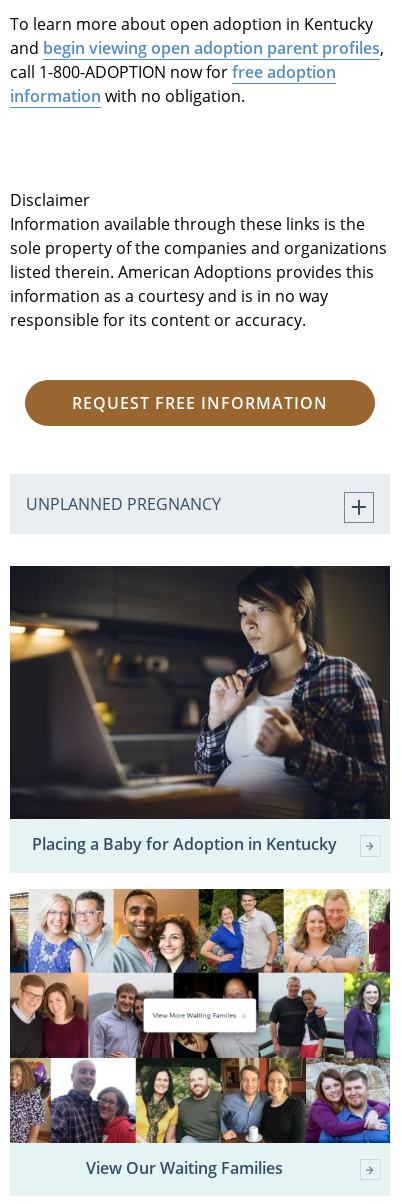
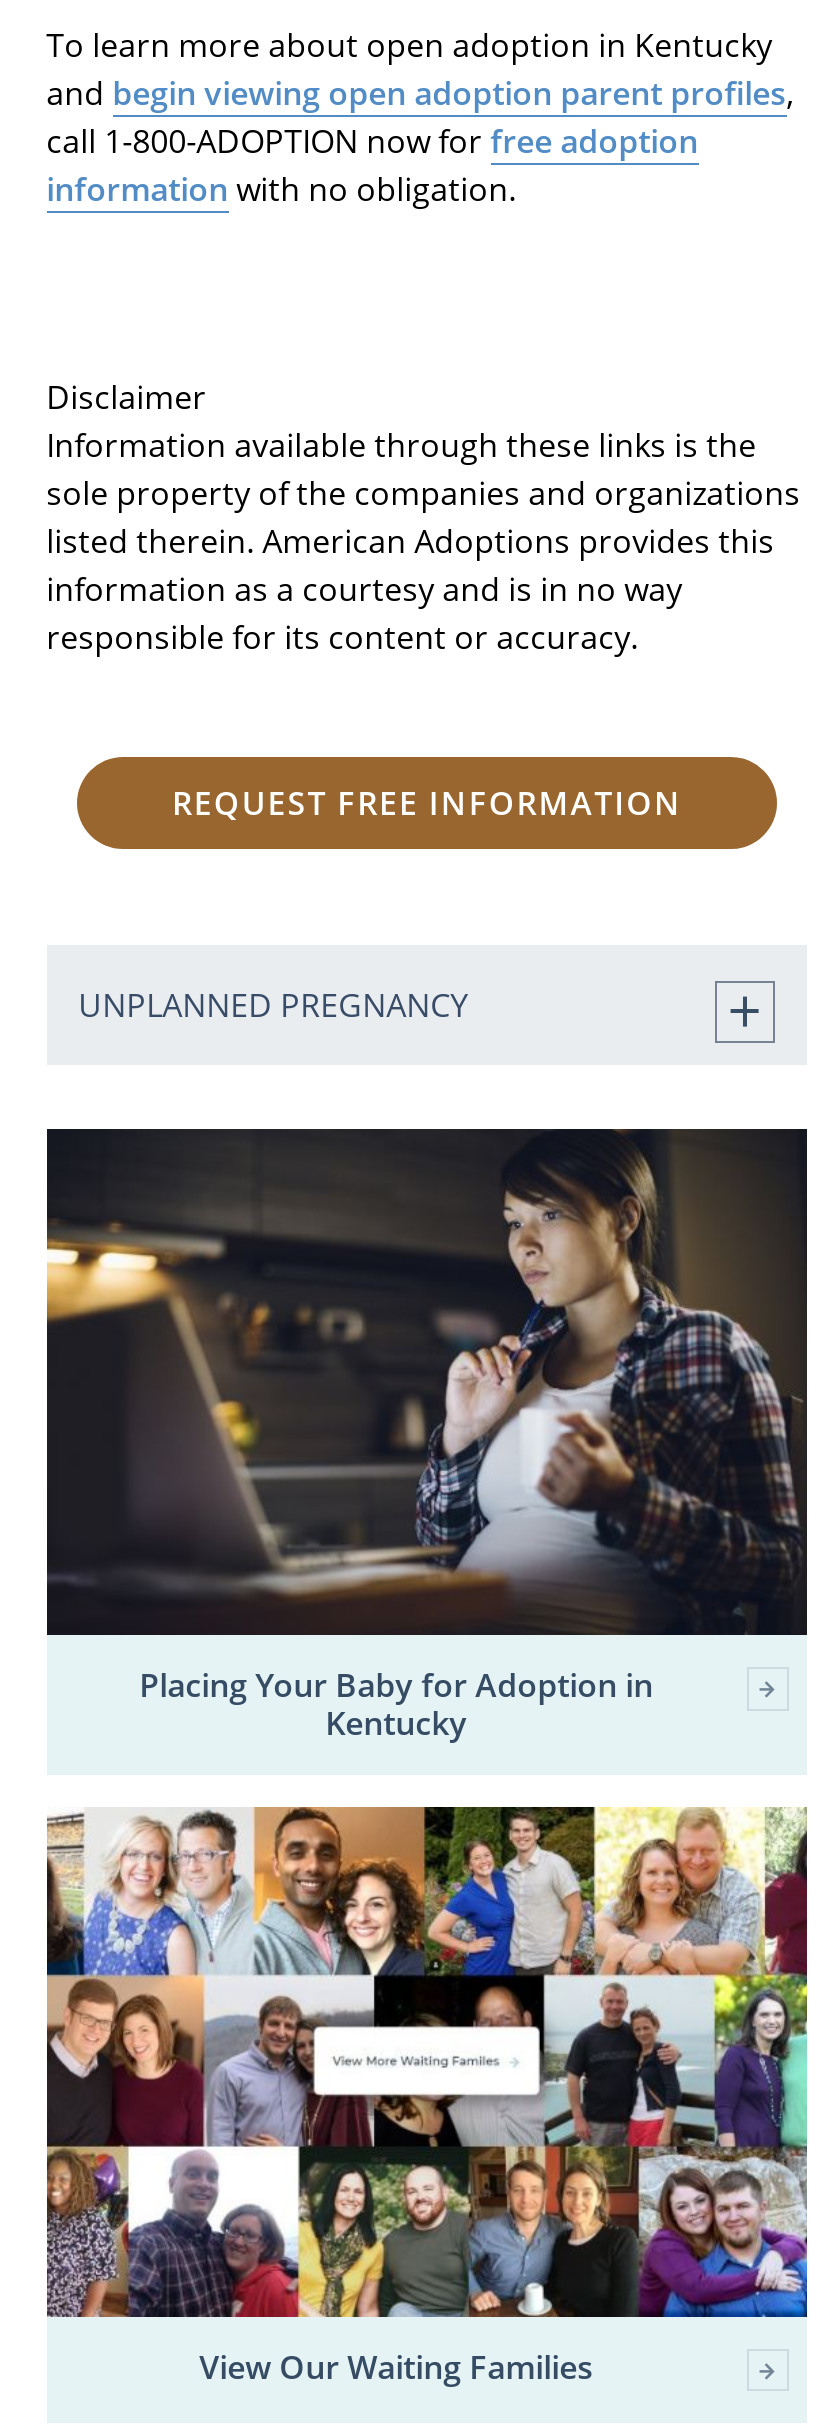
- Placing a Baby for Adoption in Kentucky
+ Placing Your Baby for Adoption in
+ Kentucky
